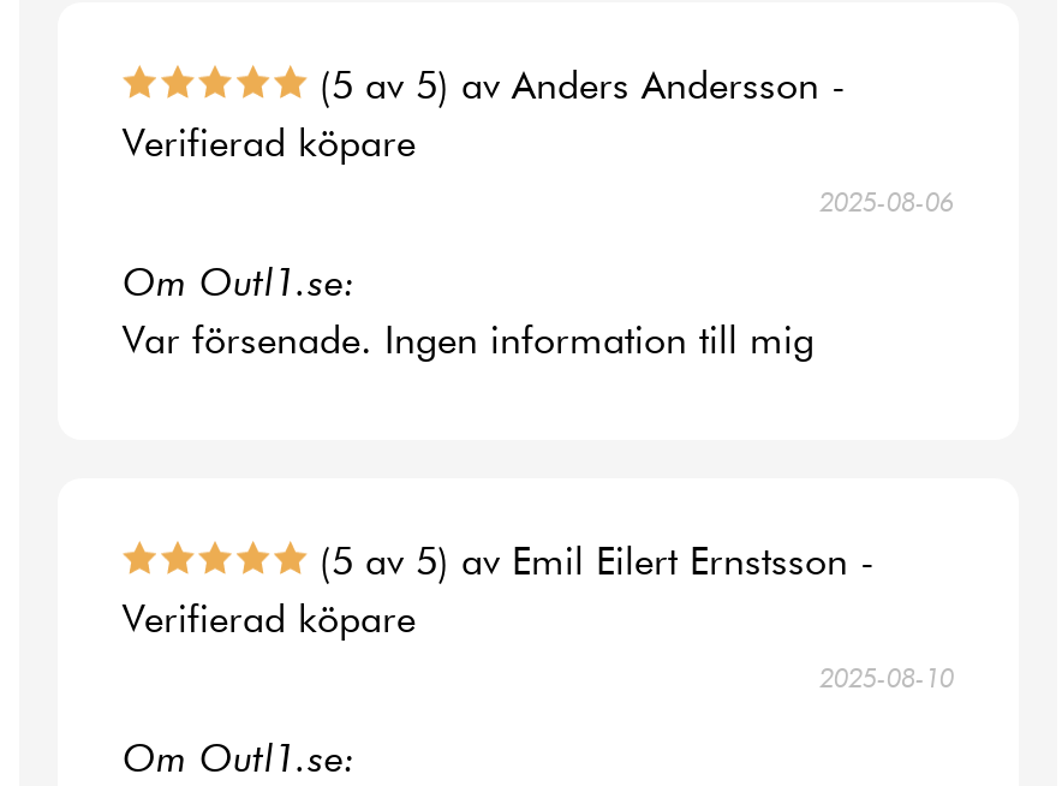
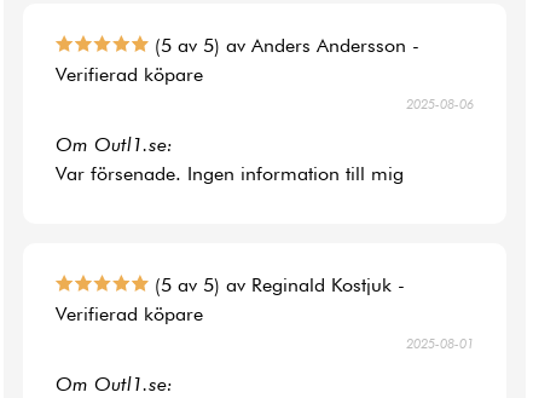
- (5 av 5) av Emil Eilert Ernstsson -
+ (5 av 5) av Reginald Kostjuk -

- 2025-08-10
+ 2025-08-01
